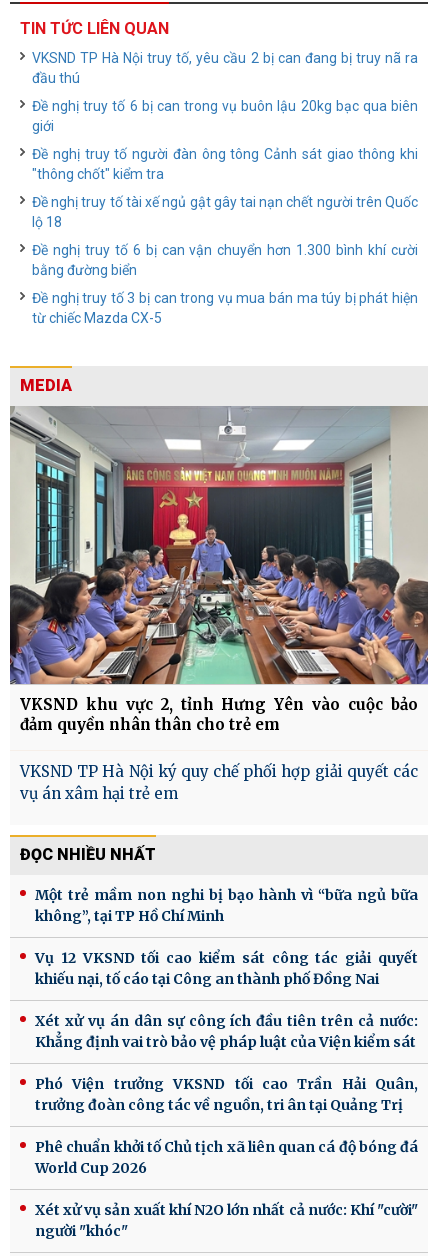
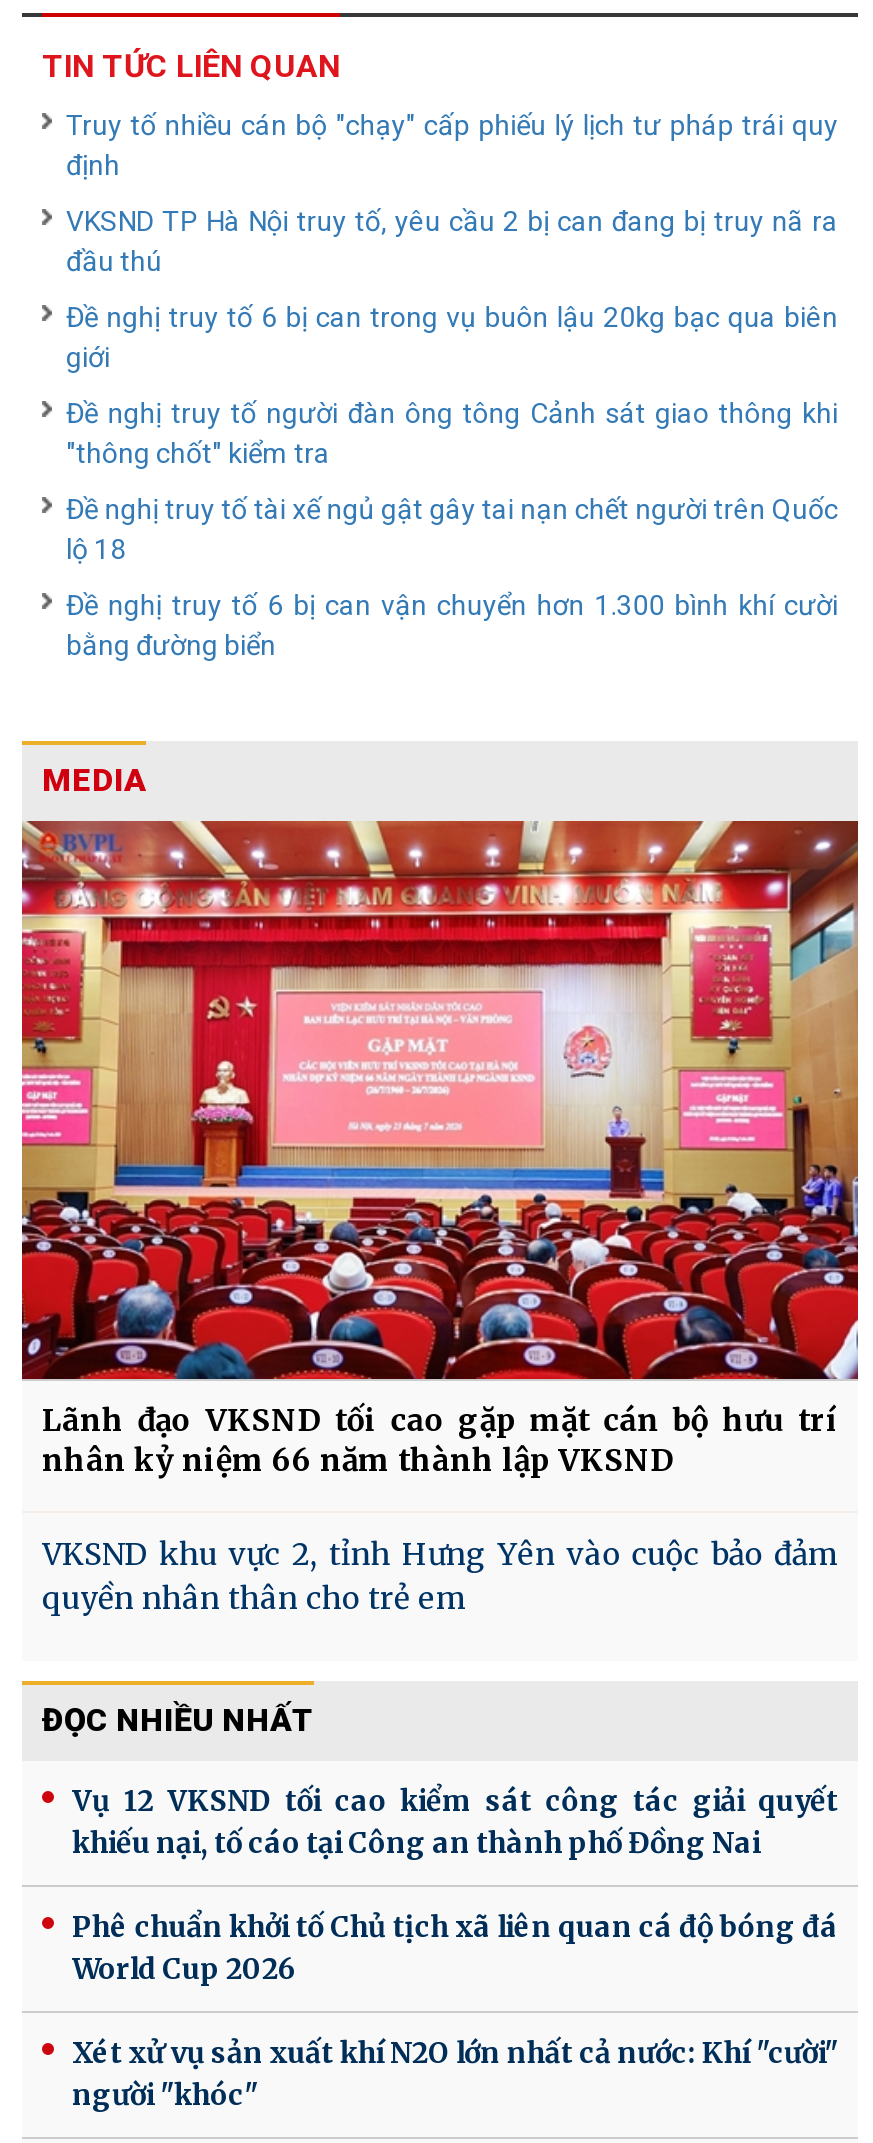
+ Truy tố nhiều cán bộ "chạy" cấp phiếu lý lịch tư pháp trái quy
+ định

moved down: VKSND TP Hà Nội truy tố, yêu cầu 2 bị can đang bị truy nã ra | đầu thú | Đề nghị truy tố 6 bị can trong vụ buôn lậu 20kg bạc qua biên | ... | Đề nghị truy tố 6 bị can vận chuyển hơn 1.300 bình khí cười | bằng đường biển

- Đề nghị truy tố 3 bị can trong vụ mua bán ma túy bị phát hiện
- từ chiếc Mazda CX-5

- [image]
- VKSND khu vực 2, tỉnh Hưng Yên vào cuộc bảo
- đảm quyền nhân thân cho trẻ em
+ [image]
+ Lãnh đạo VKSND tối cao gặp mặt cán bộ hưu trí
+ nhân kỷ niệm 66 năm thành lập VKSND

- VKSND TP Hà Nội ký quy chế phối hợp giải quyết các
- vụ án xâm hại trẻ em
+ VKSND khu vực 2, tỉnh Hưng Yên vào cuộc bảo đảm
+ quyền nhân thân cho trẻ em

- Một trẻ mầm non nghi bị bạo hành vì “bữa ngủ bữa
- không”, tại TP Hồ Chí Minh

- Xét xử vụ án dân sự công ích đầu tiên trên cả nước:
- Khẳng định vai trò bảo vệ pháp luật của Viện kiểm sát
- Phó Viện trưởng VKSND tối cao Trần Hải Quân,
- trưởng đoàn công tác về nguồn, tri ân tại Quảng Trị
